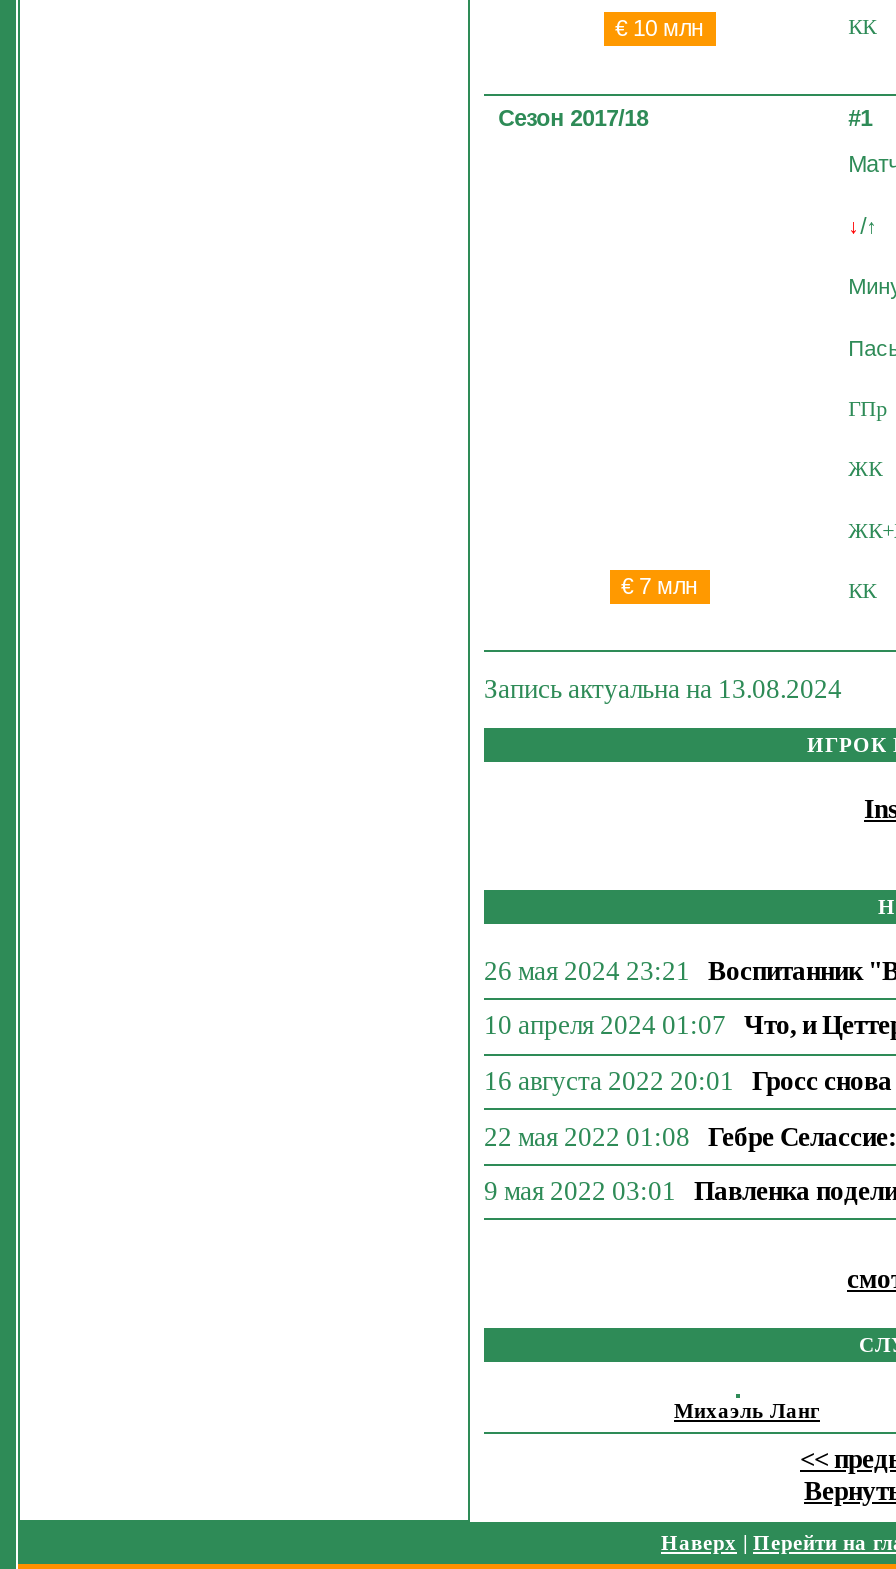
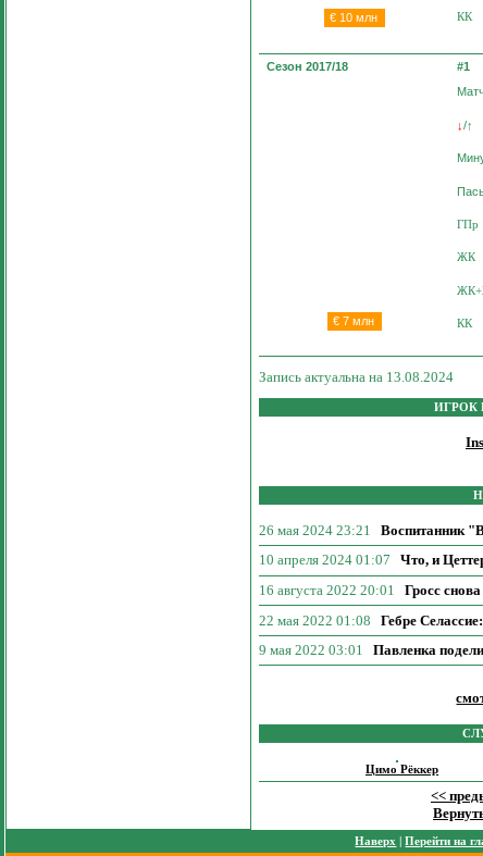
- Михаэль Ланг
+ Цимо Рёккер
